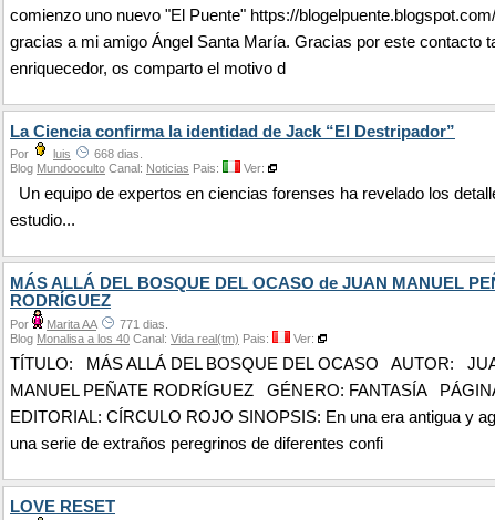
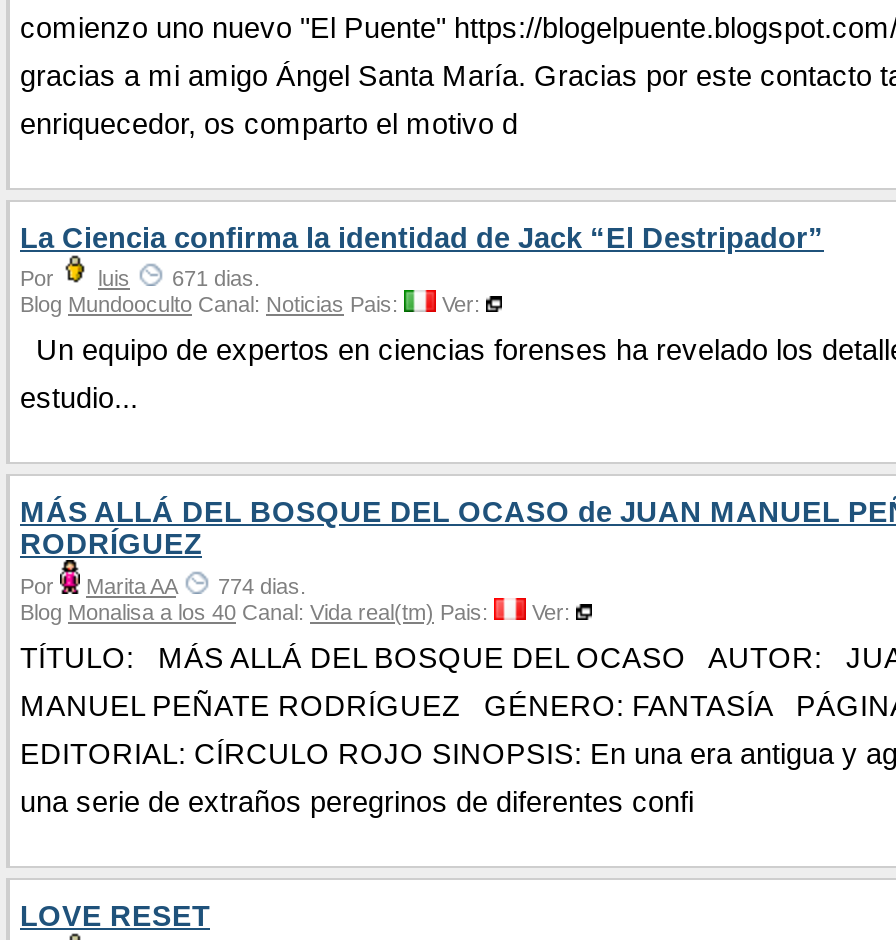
- Por luis 668 dias.
+ Por luis 671 dias.

- Por Marita AA 771 dias.
+ Por Marita AA 774 dias.
